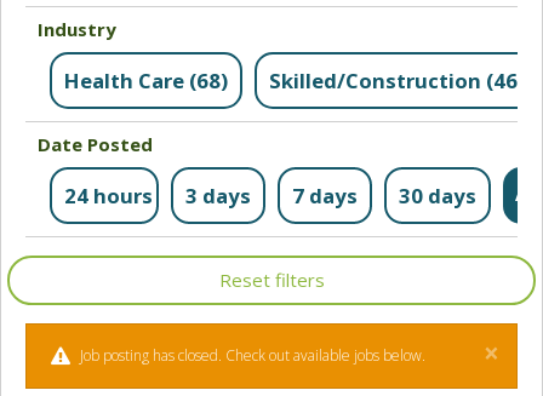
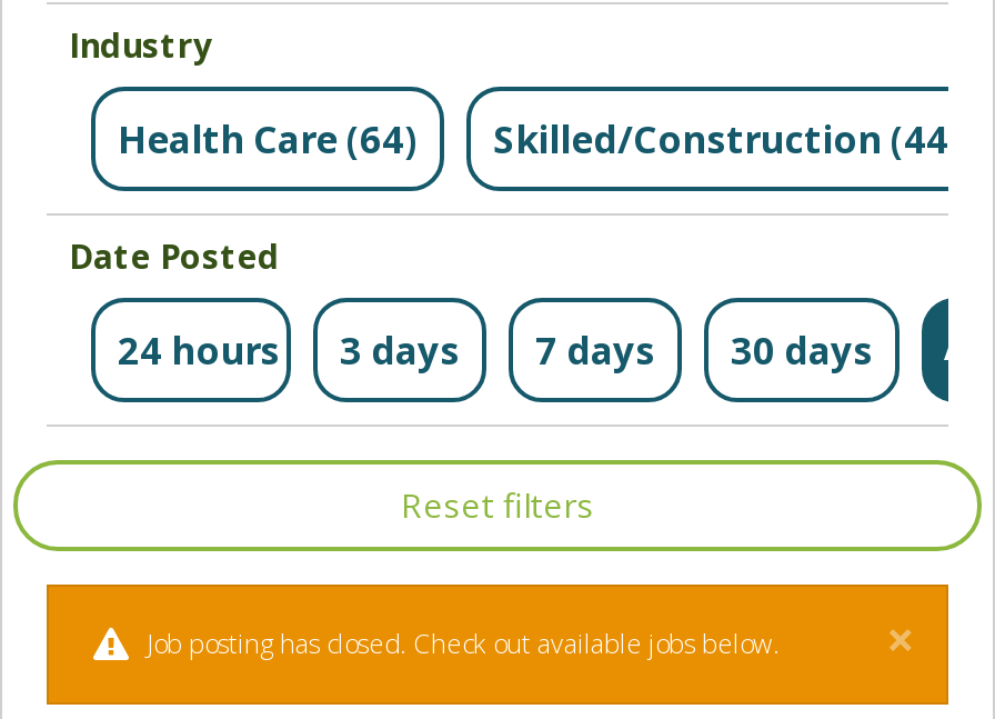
- Health Care (68)
+ Health Care (64)

- Skilled/Construction (46)
+ Skilled/Construction (44)
